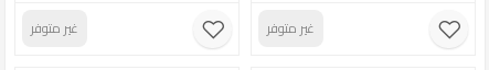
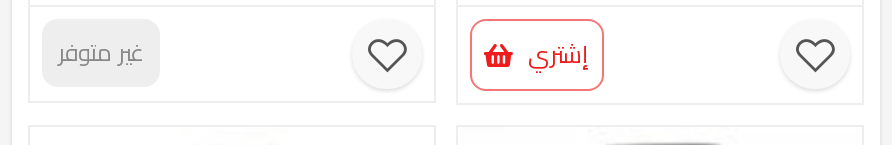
- غير متوفر
+ إشتري
